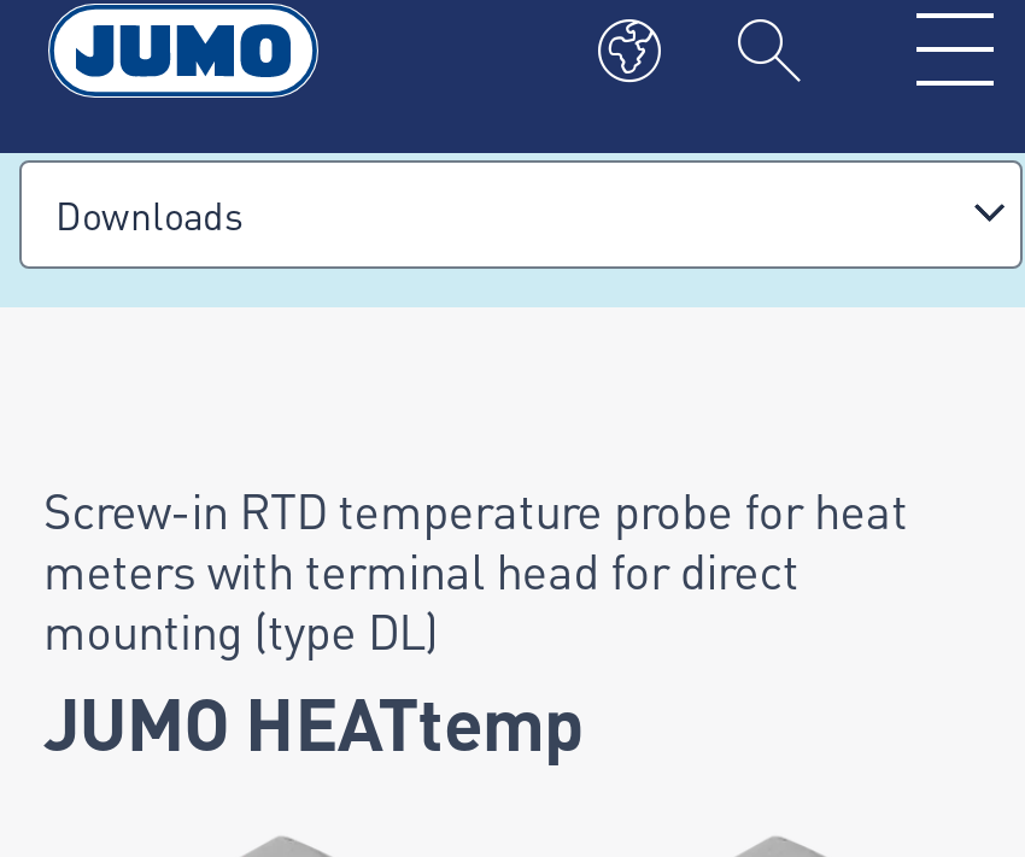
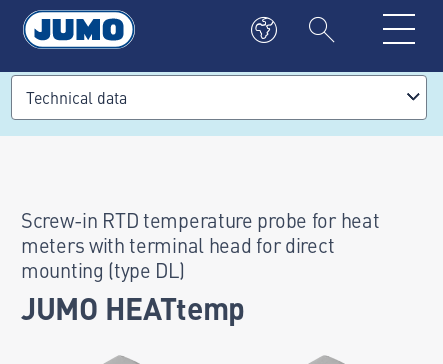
- Downloads
+ Technical data
